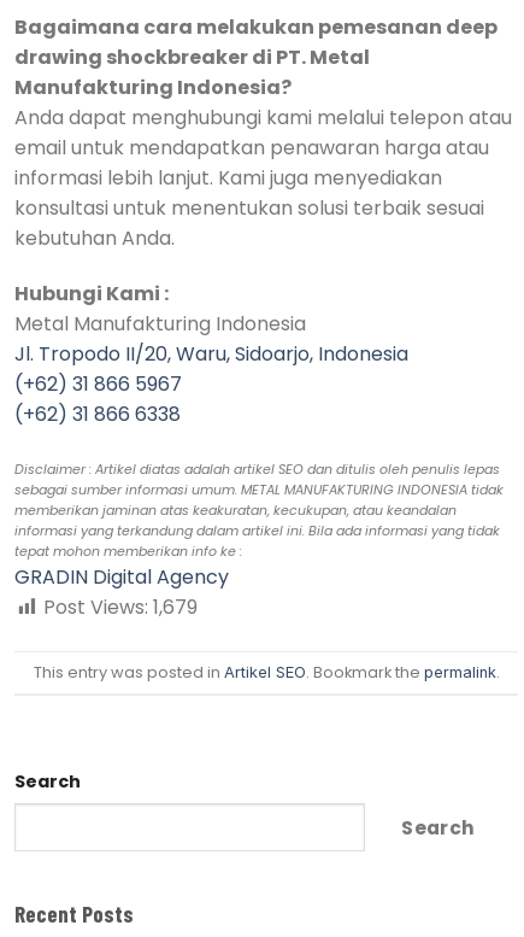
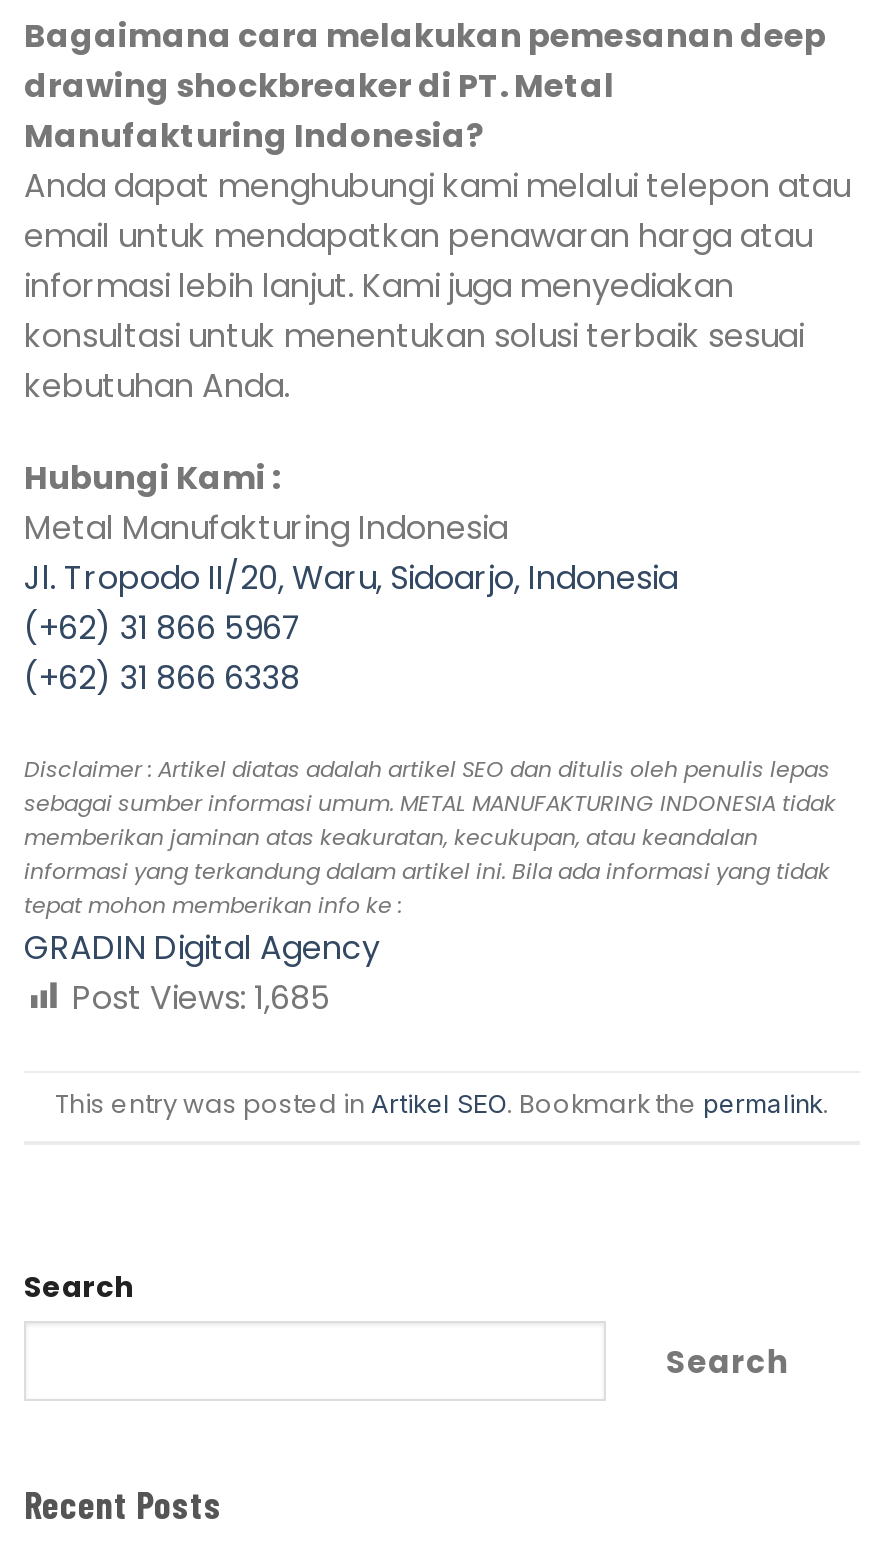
- Post Views: 1,679
+ Post Views: 1,685
